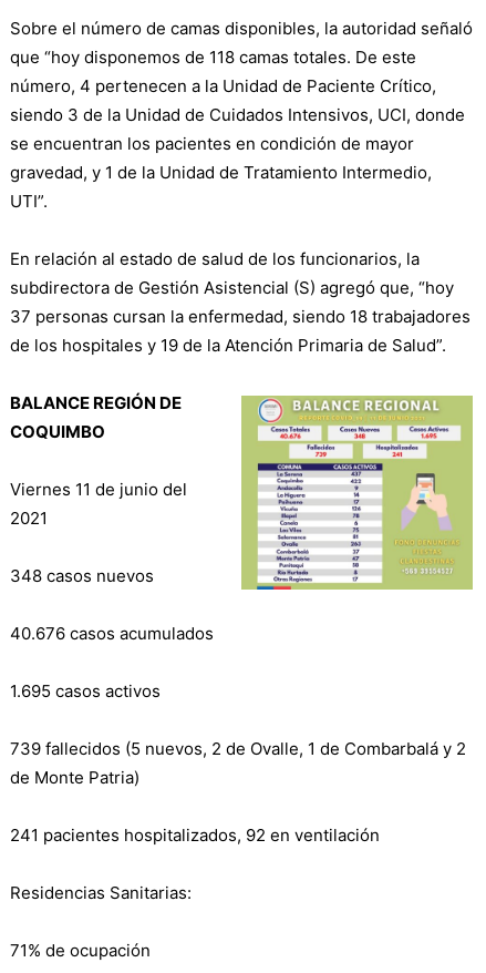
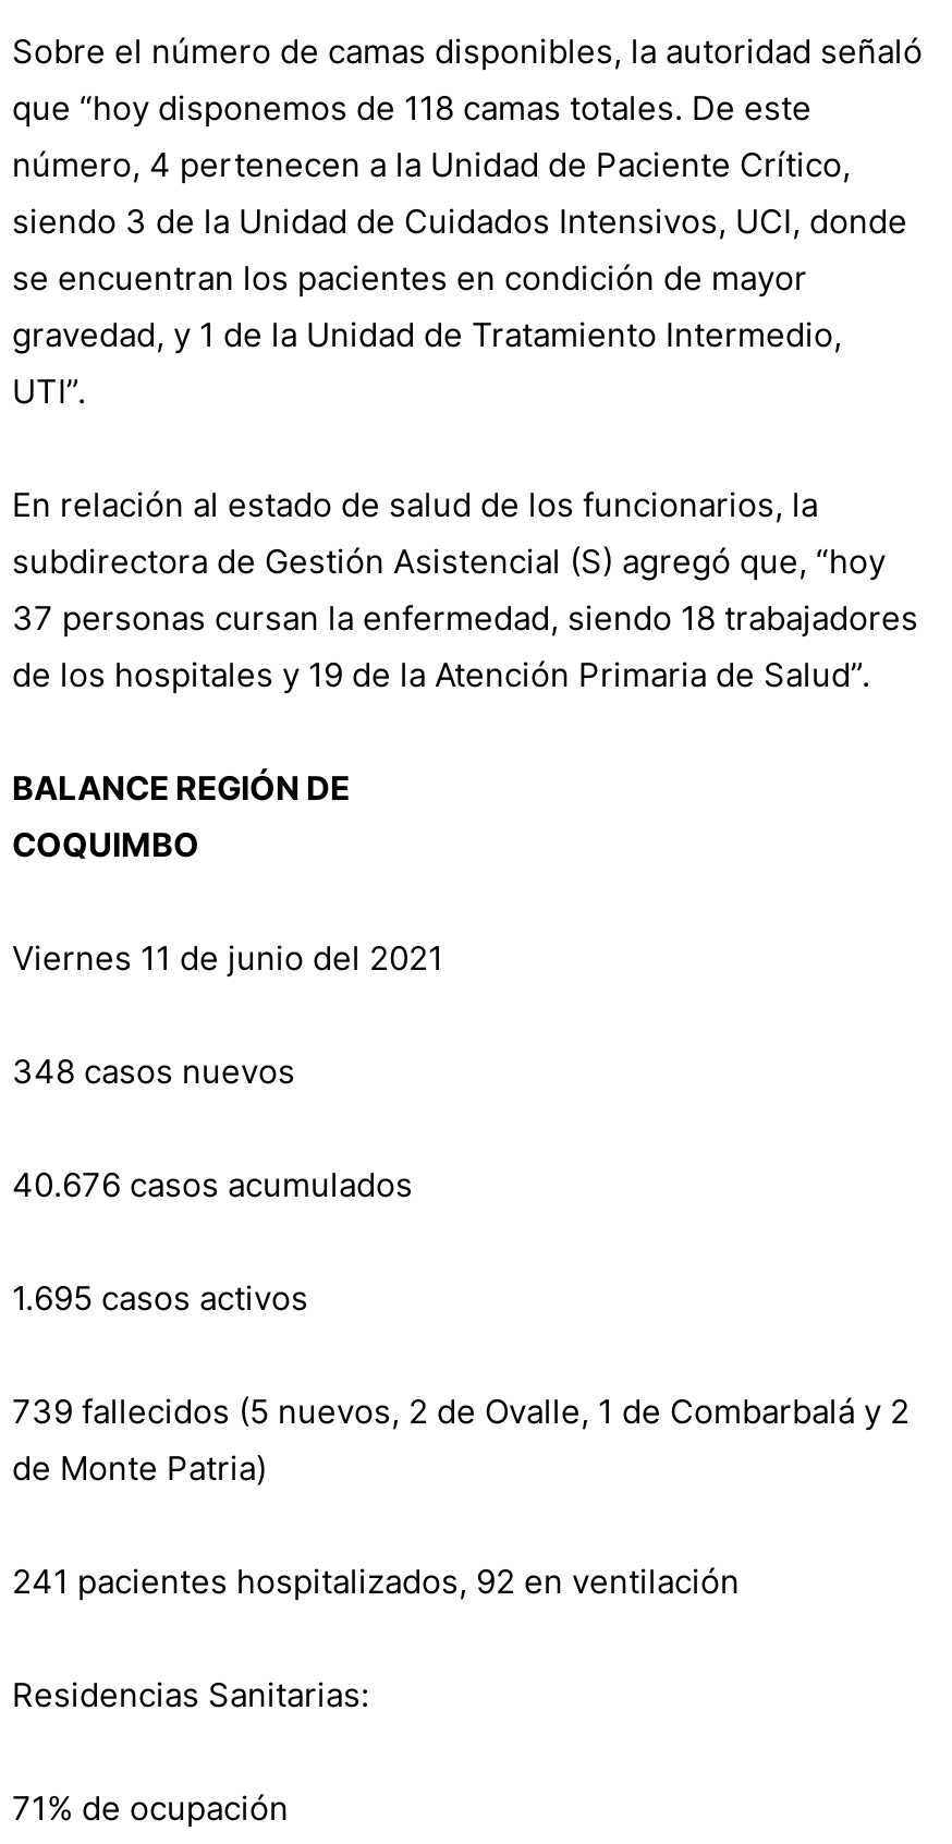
- [image]
